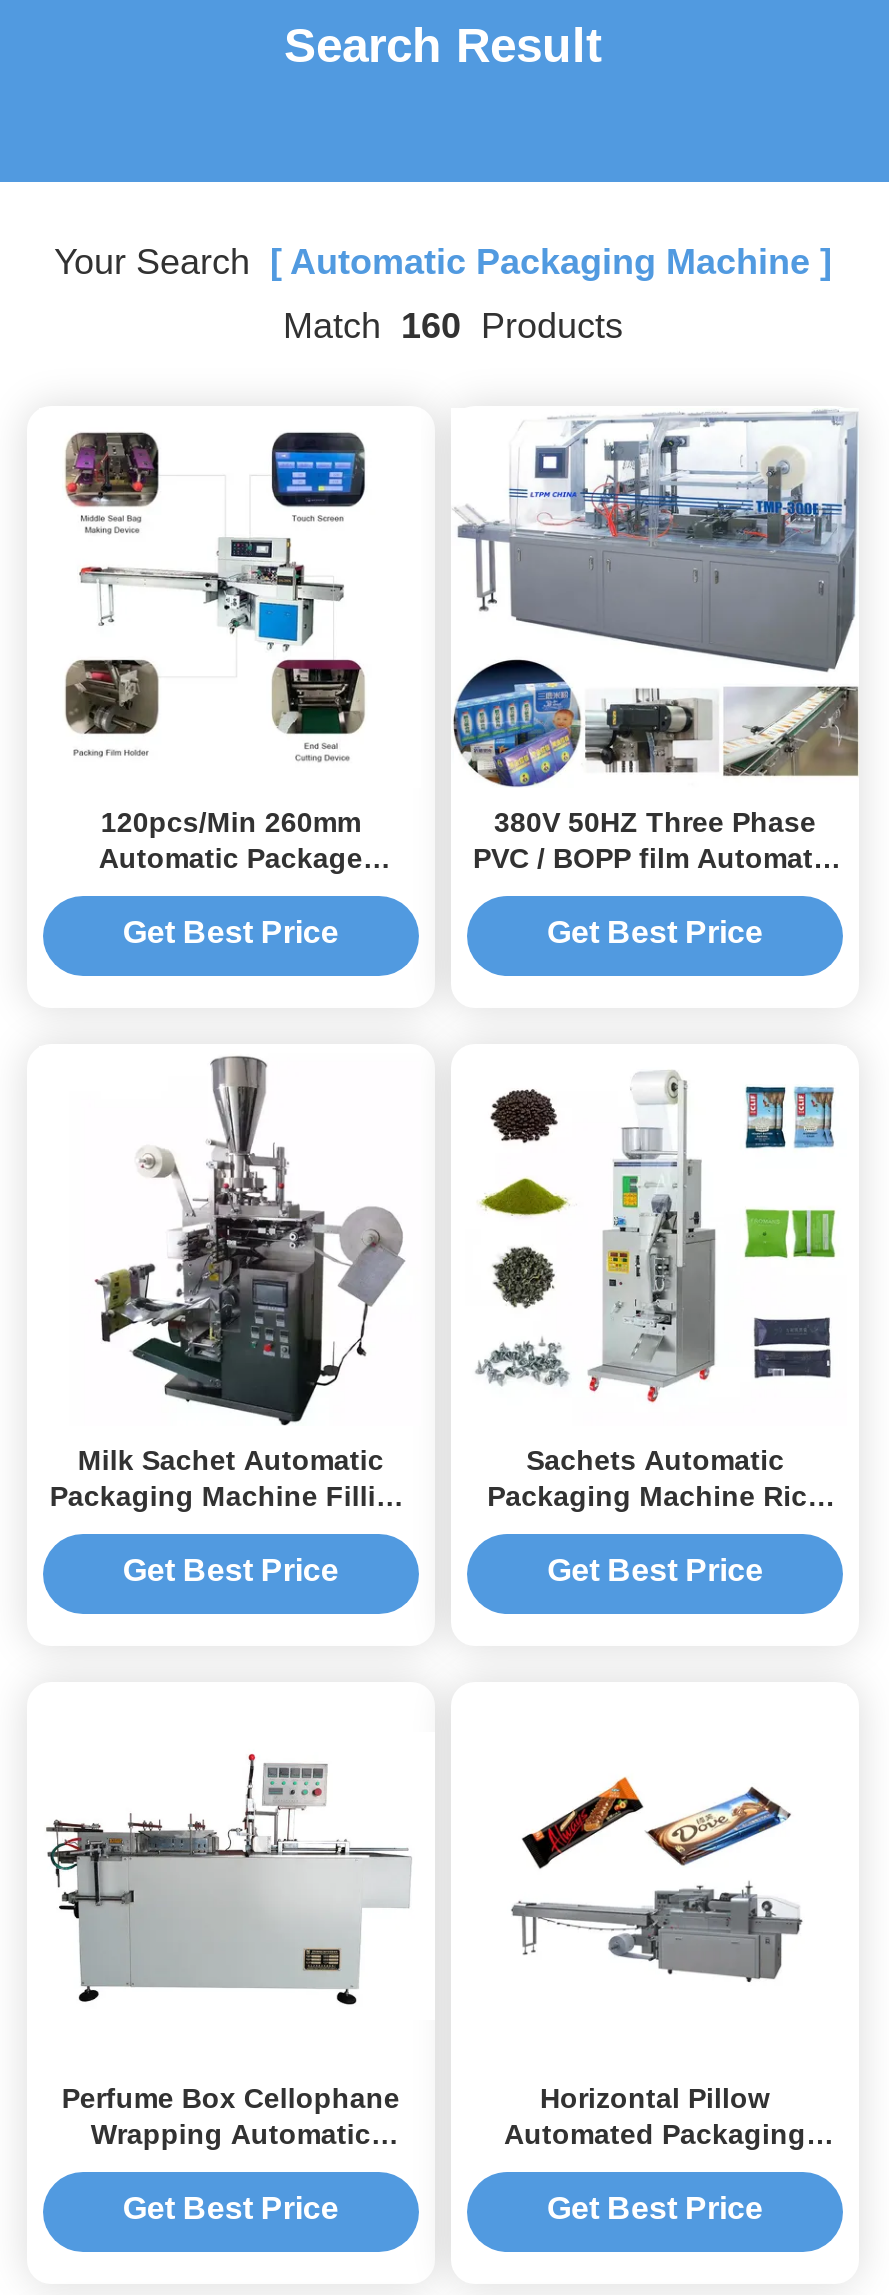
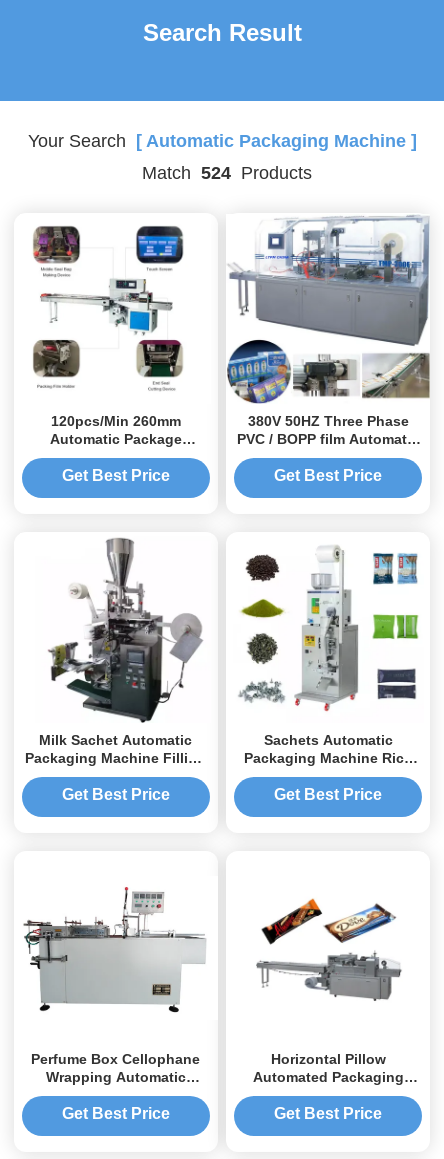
- Match 160 Products
+ Match 524 Products
